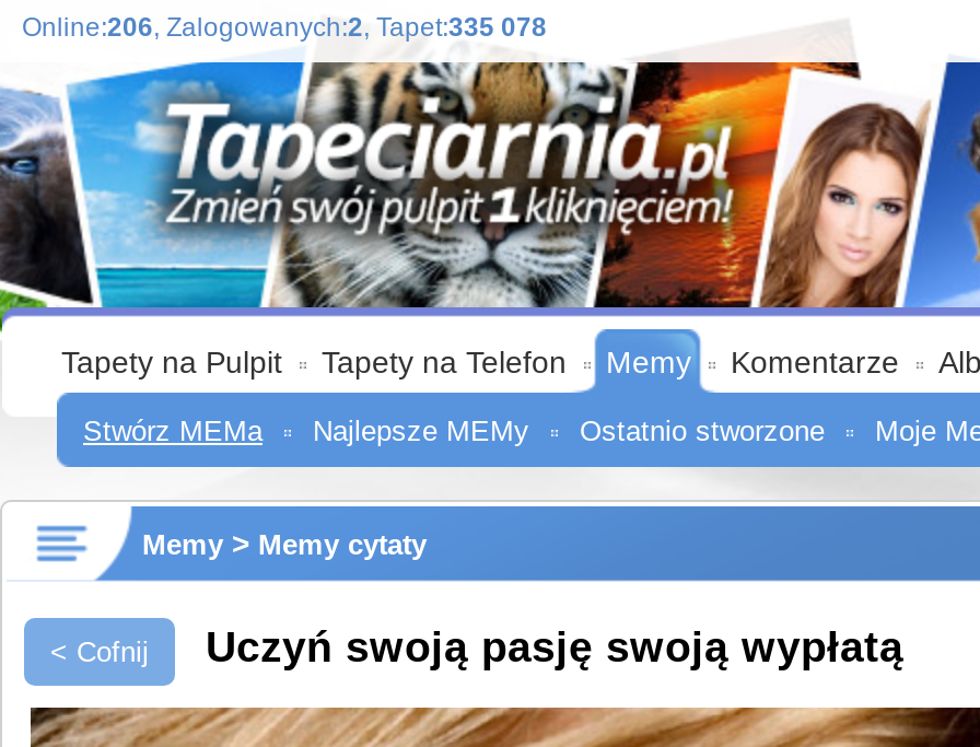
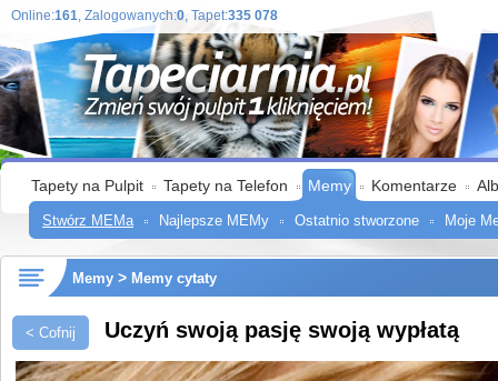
- Online:206, Zalogowanych:2, Tapet:335 078
+ Online:161, Zalogowanych:0, Tapet:335 078
